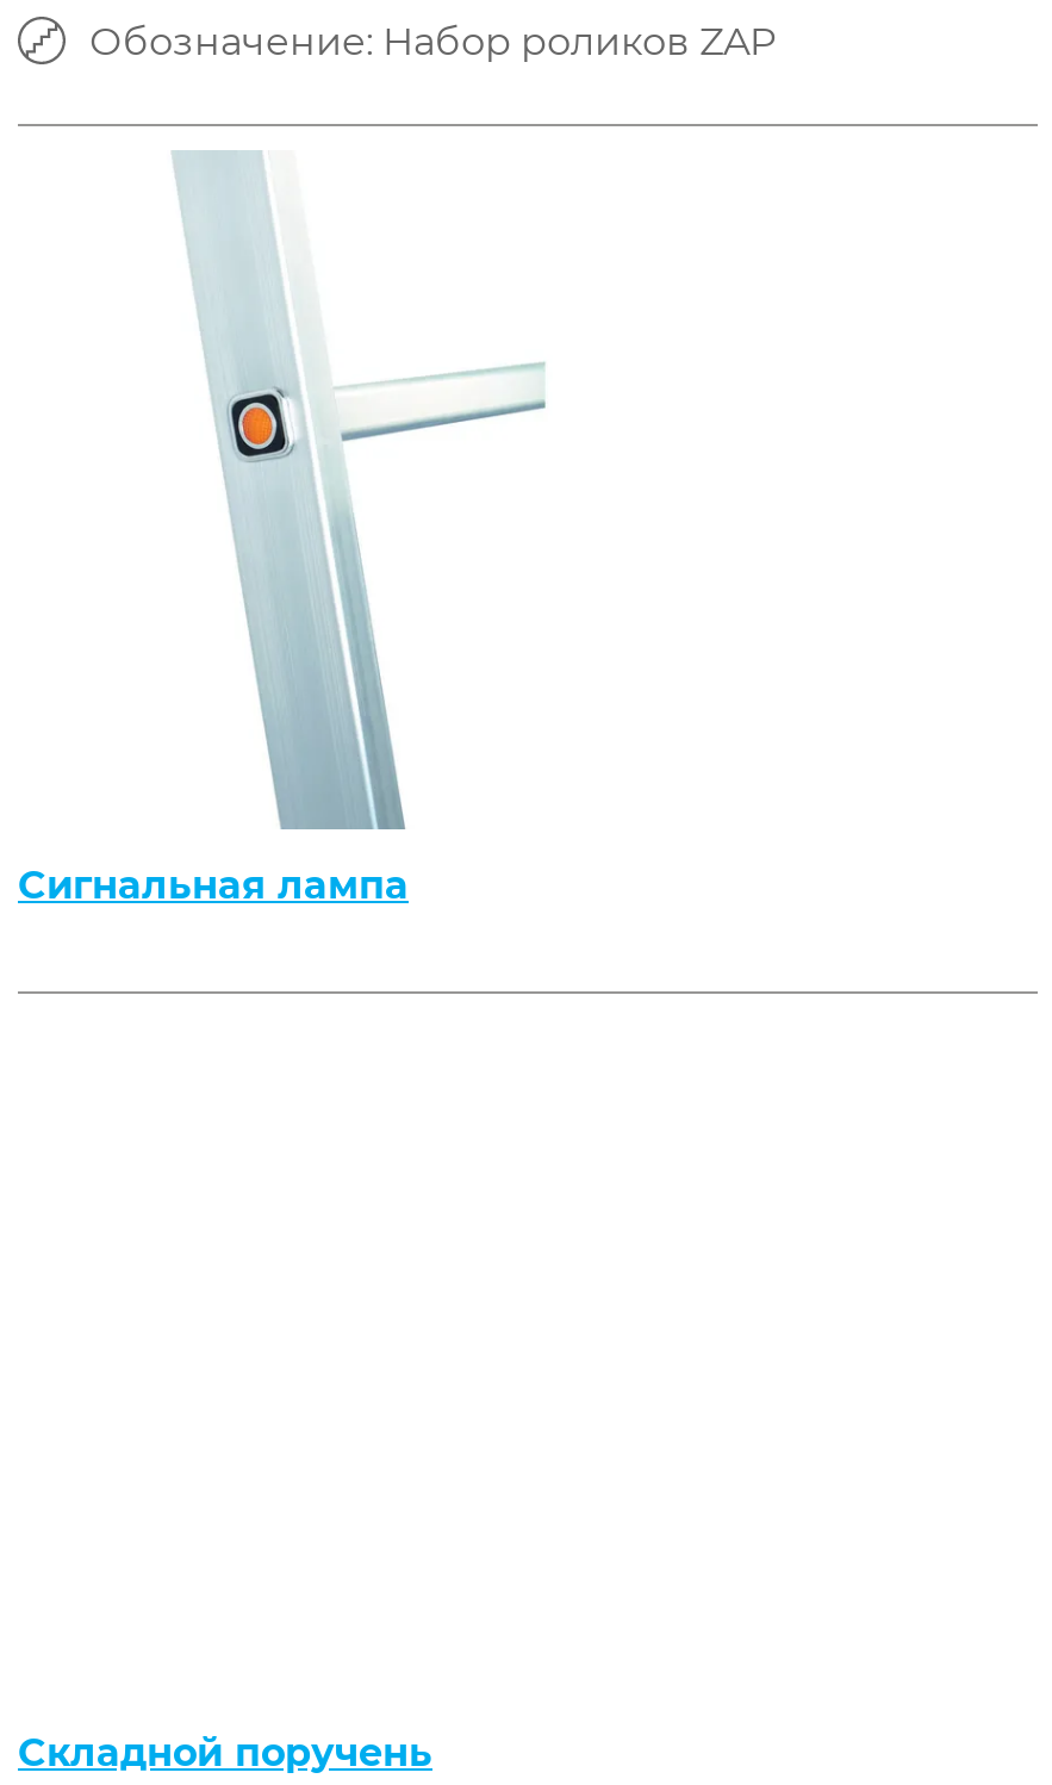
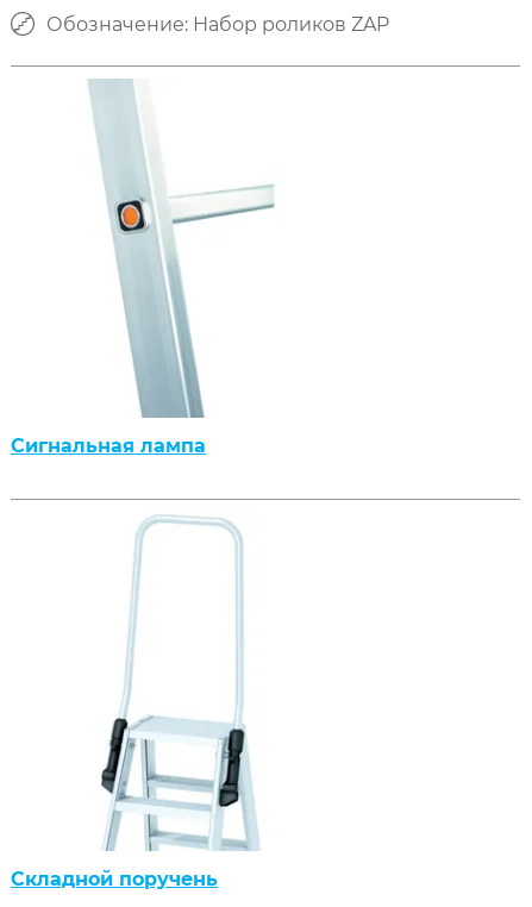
+ [image]
